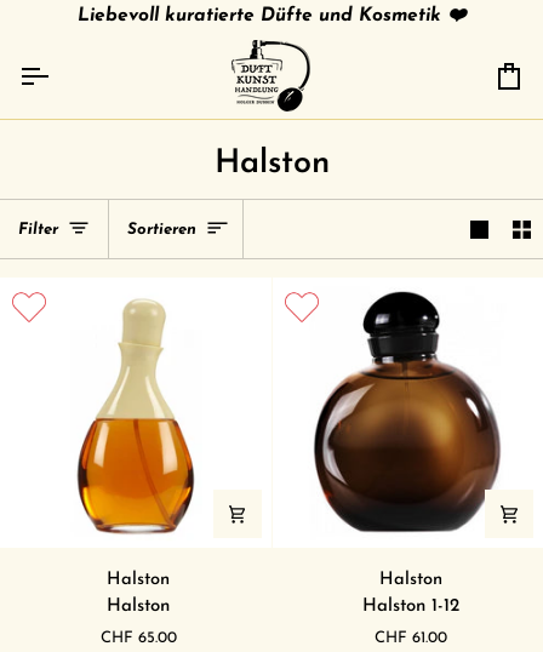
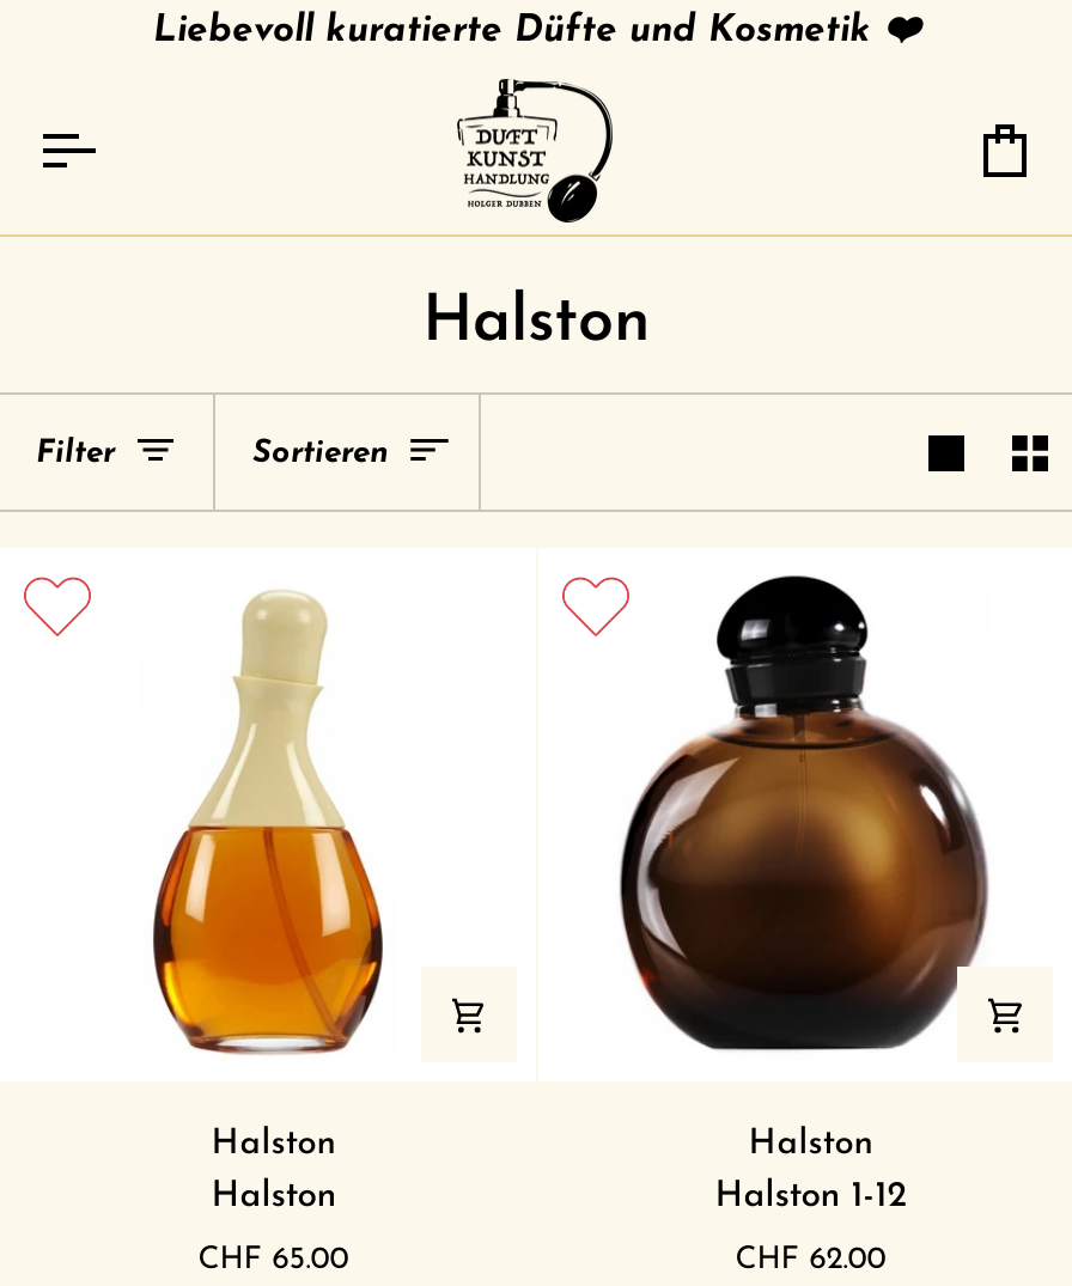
- CHF 61.00
+ CHF 62.00
